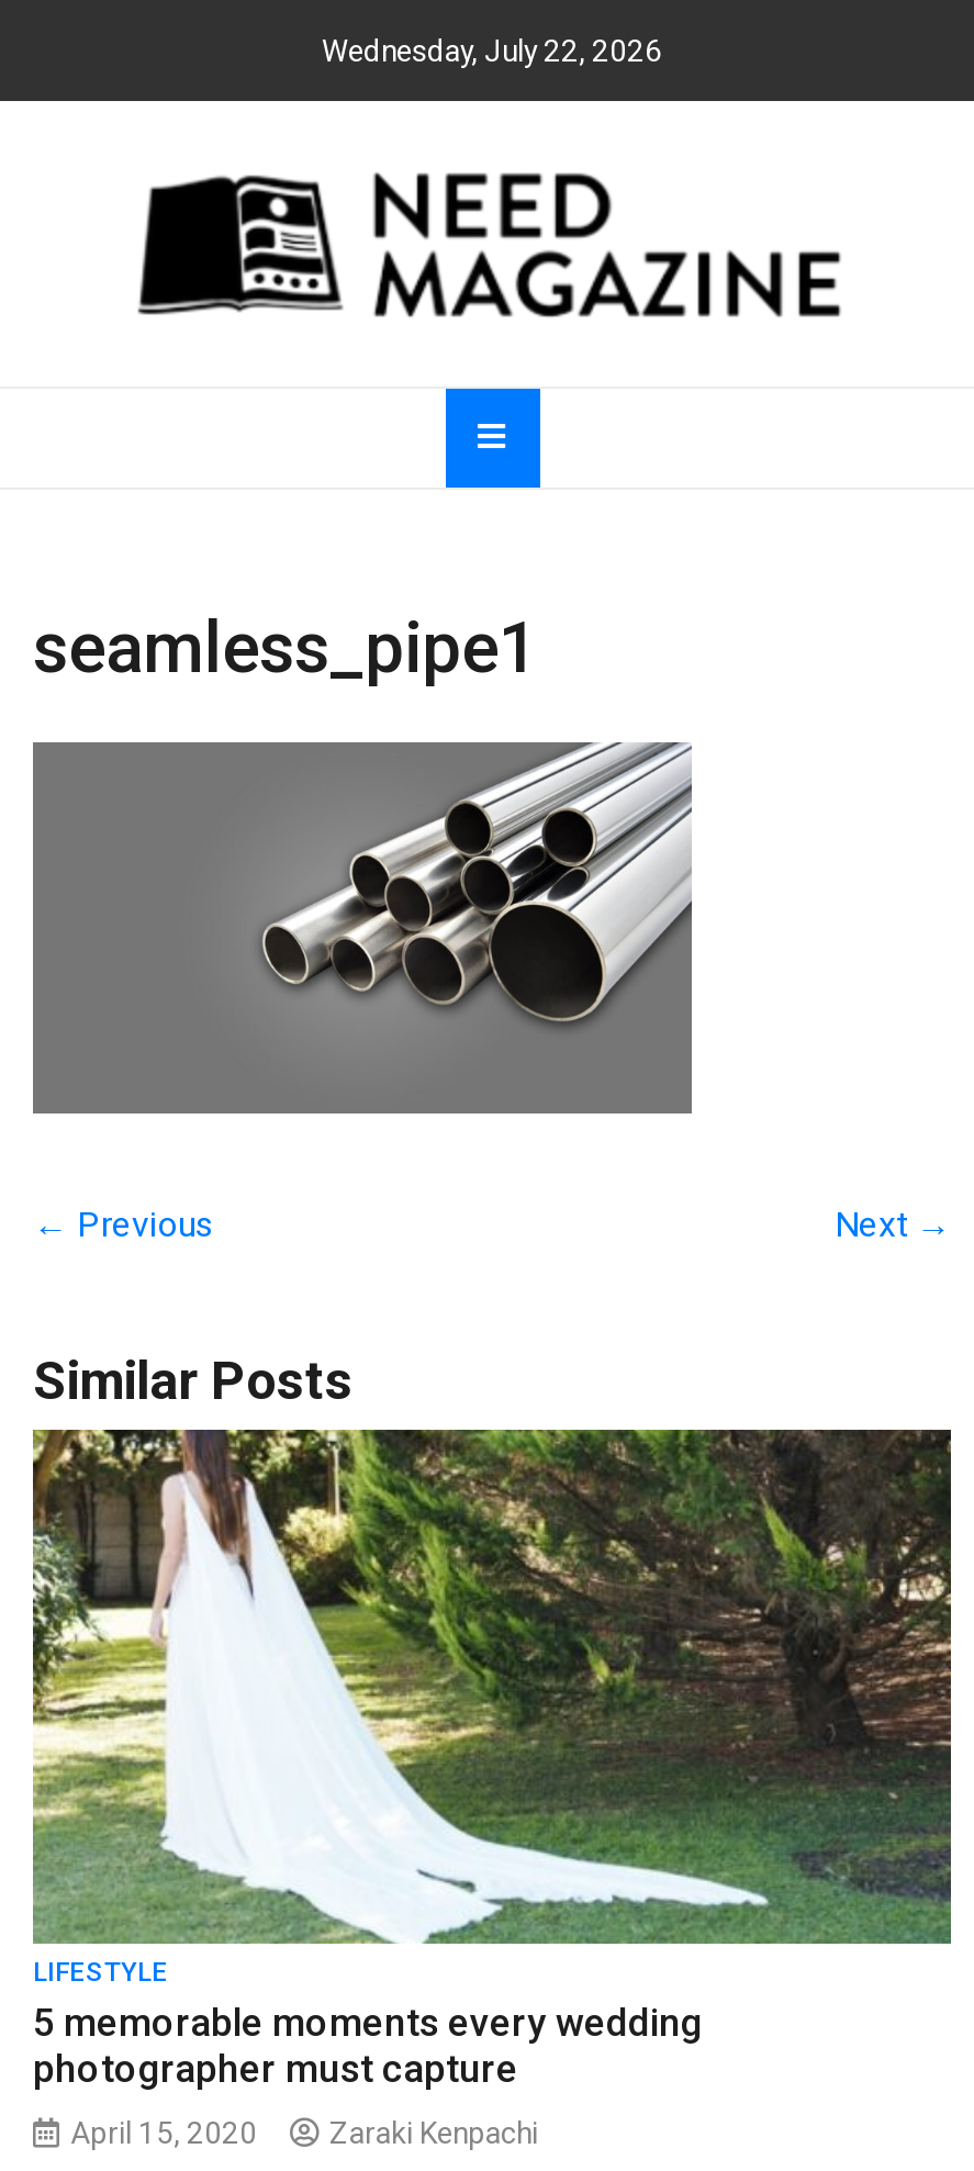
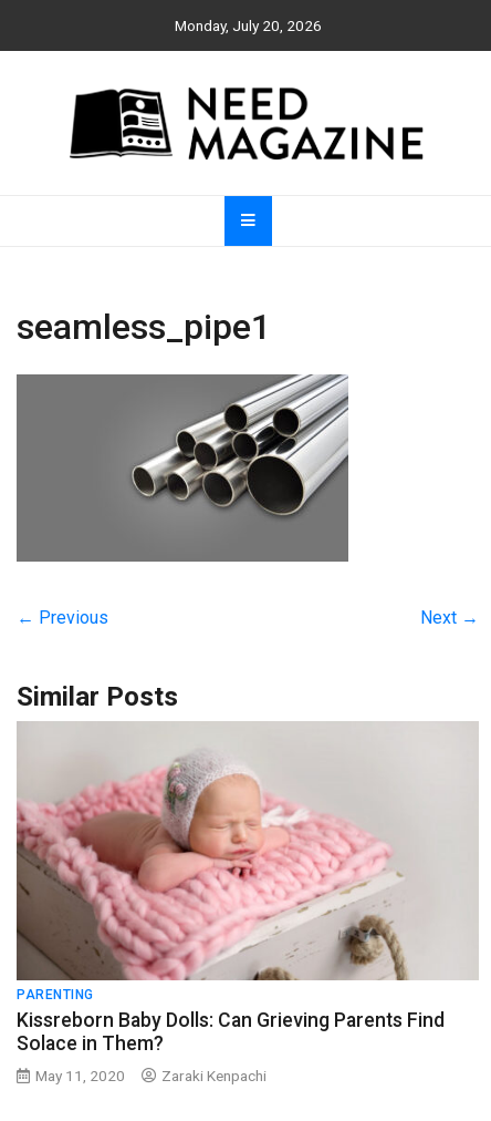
- Wednesday, July 22, 2026
+ Monday, July 20, 2026

- [image]
- LIFESTYLE
- 5 memorable moments every wedding
- photographer must capture
+ [image]
+ PARENTING
+ Kissreborn Baby Dolls: Can Grieving Parents Find
+ Solace in Them?

- April 15, 2020
+ May 11, 2020
